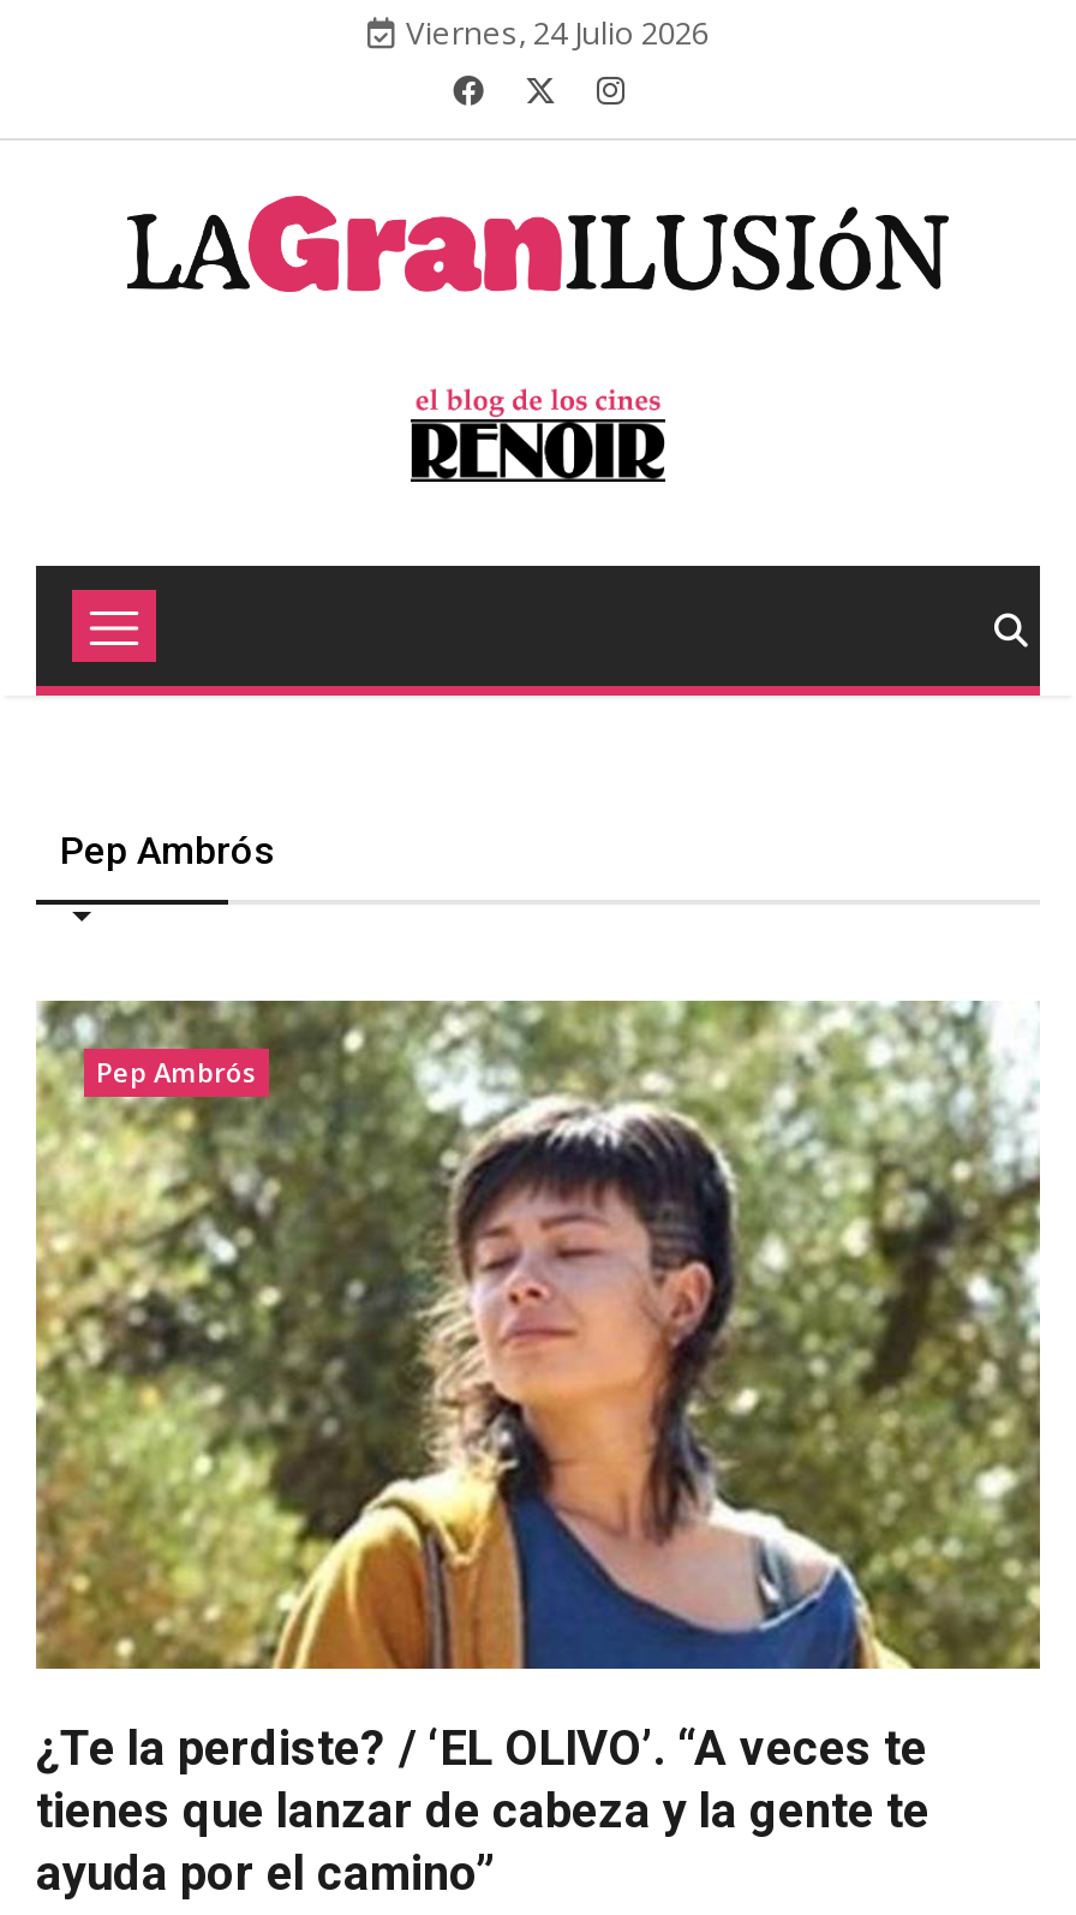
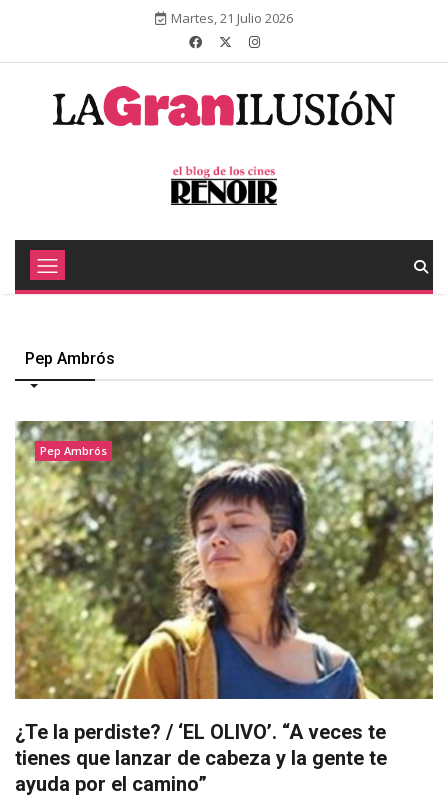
- Viernes, 24 Julio 2026
+ Martes, 21 Julio 2026
